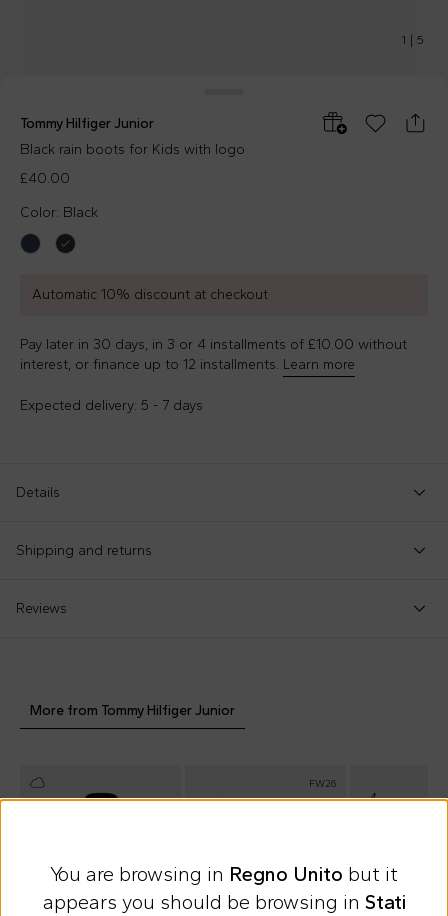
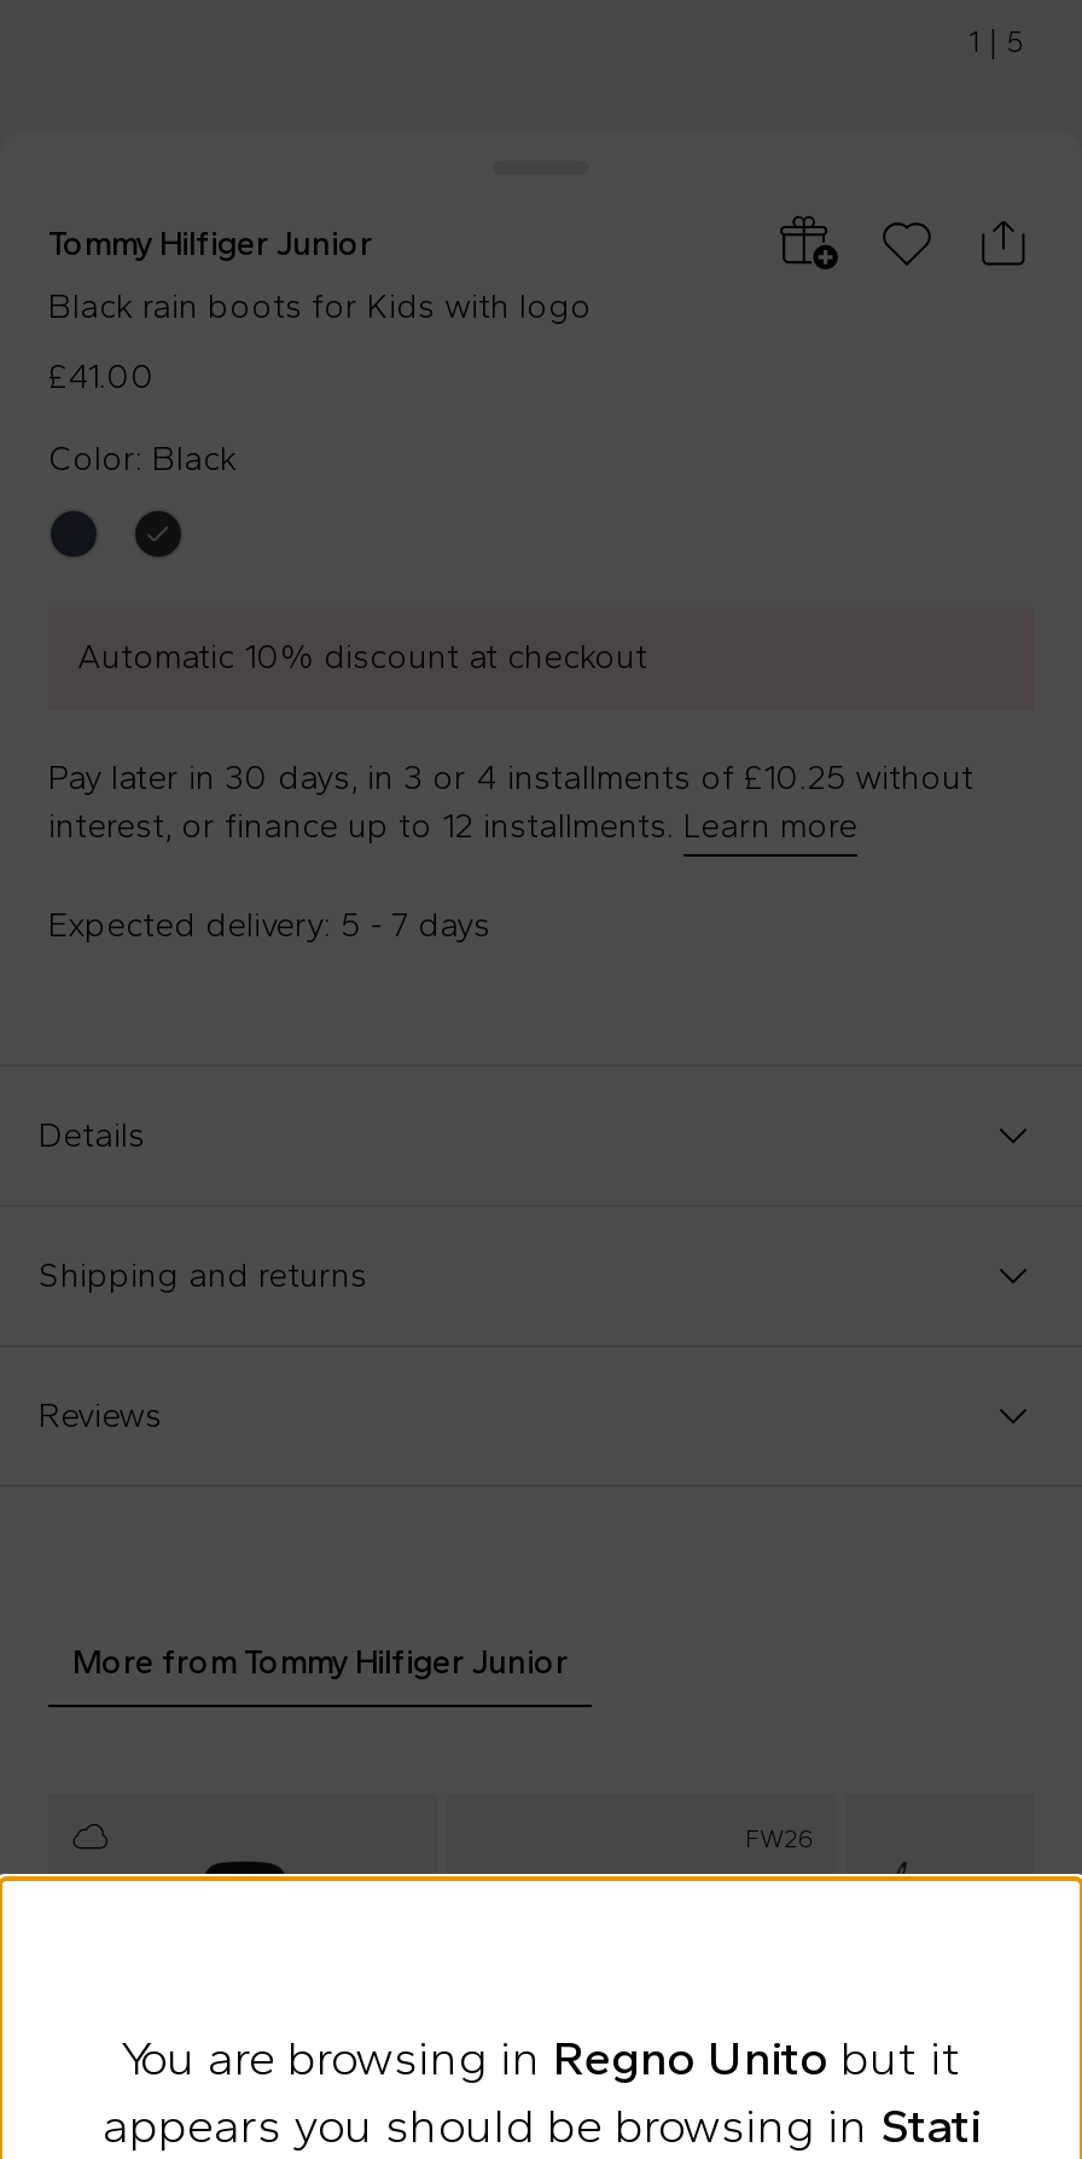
- £40.00
+ £41.00

- Pay later in 30 days, in 3 or 4 installments of £10.00 without
+ Pay later in 30 days, in 3 or 4 installments of £10.25 without
